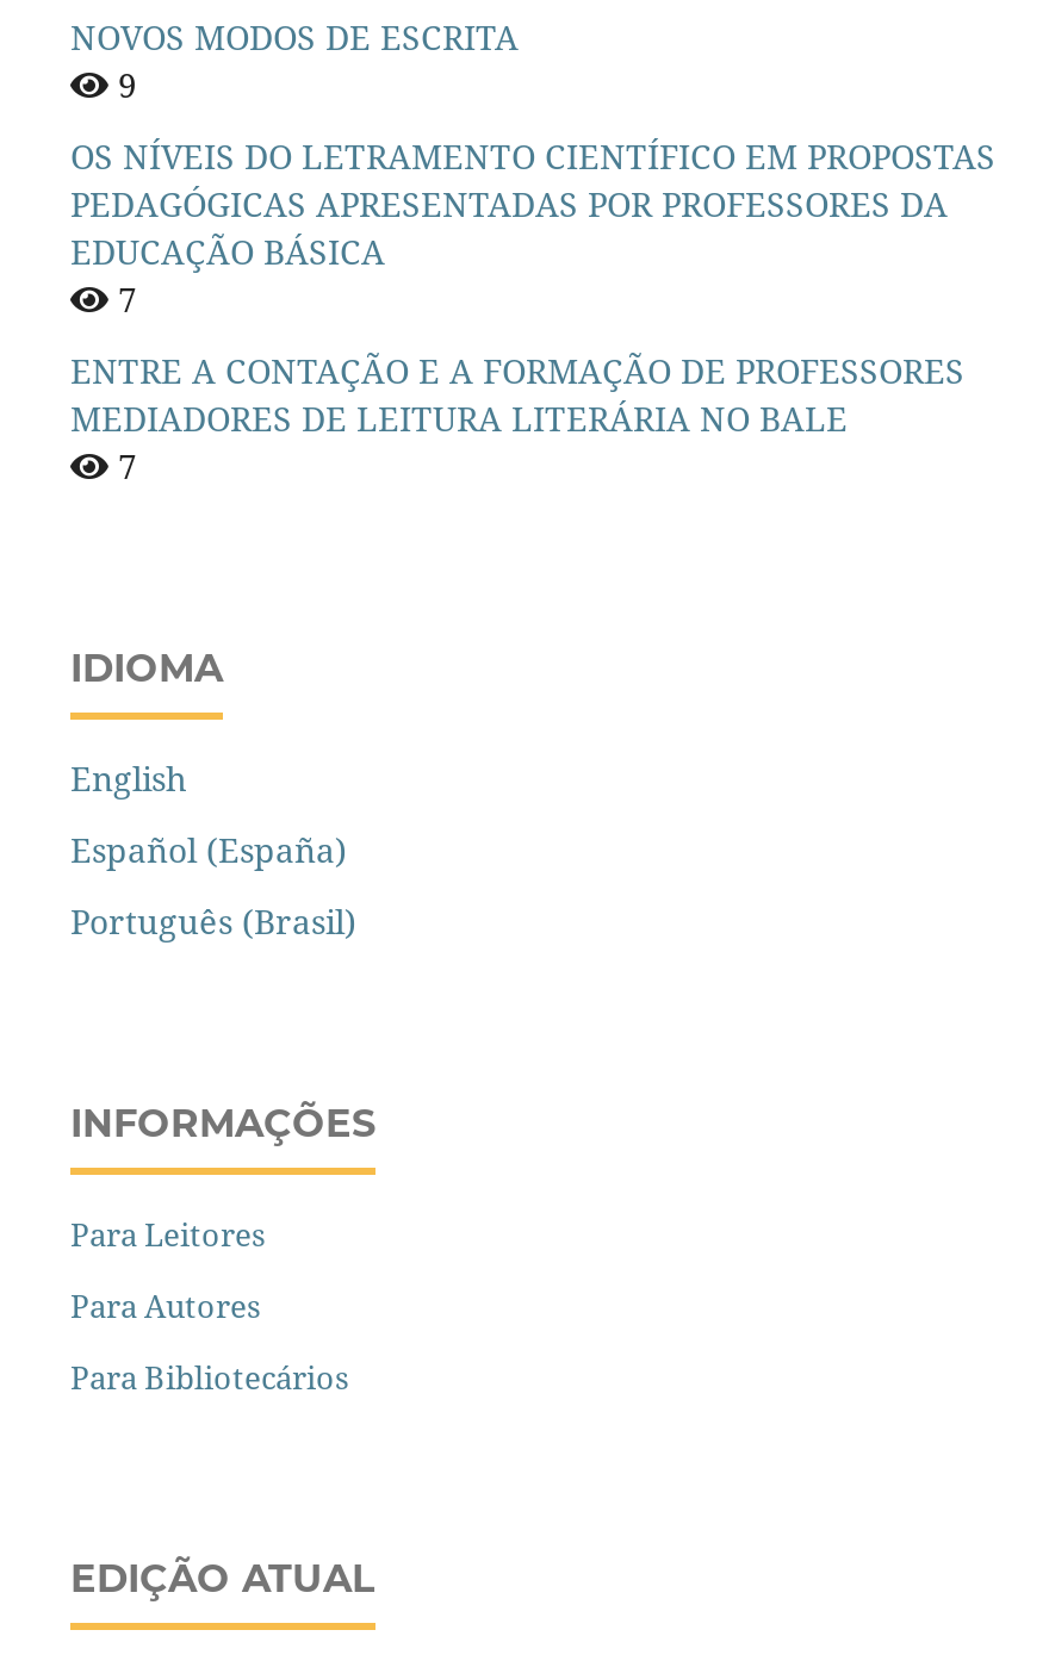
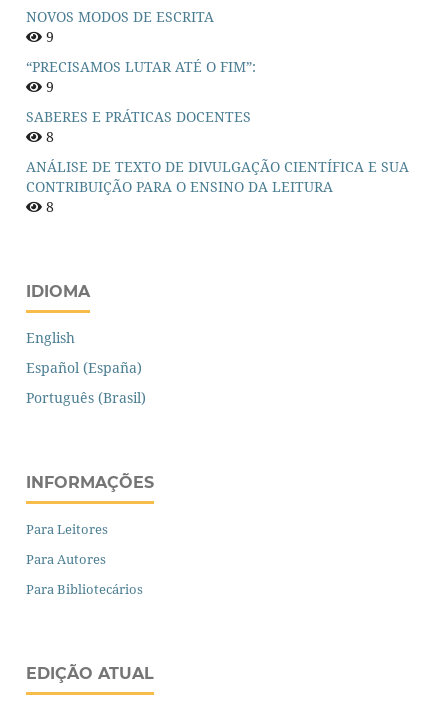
- OS NÍVEIS DO LETRAMENTO CIENTÍFICO EM PROPOSTAS
- PEDAGÓGICAS APRESENTADAS POR PROFESSORES DA
- EDUCAÇÃO BÁSICA
- 7
- ENTRE A CONTAÇÃO E A FORMAÇÃO DE PROFESSORES
- MEDIADORES DE LEITURA LITERÁRIA NO BALE
- 7
+ “PRECISAMOS LUTAR ATÉ O FIM”:
+ 9
+ SABERES E PRÁTICAS DOCENTES
+ 8
+ ANÁLISE DE TEXTO DE DIVULGAÇÃO CIENTÍFICA E SUA
+ CONTRIBUIÇÃO PARA O ENSINO DA LEITURA
+ 8
